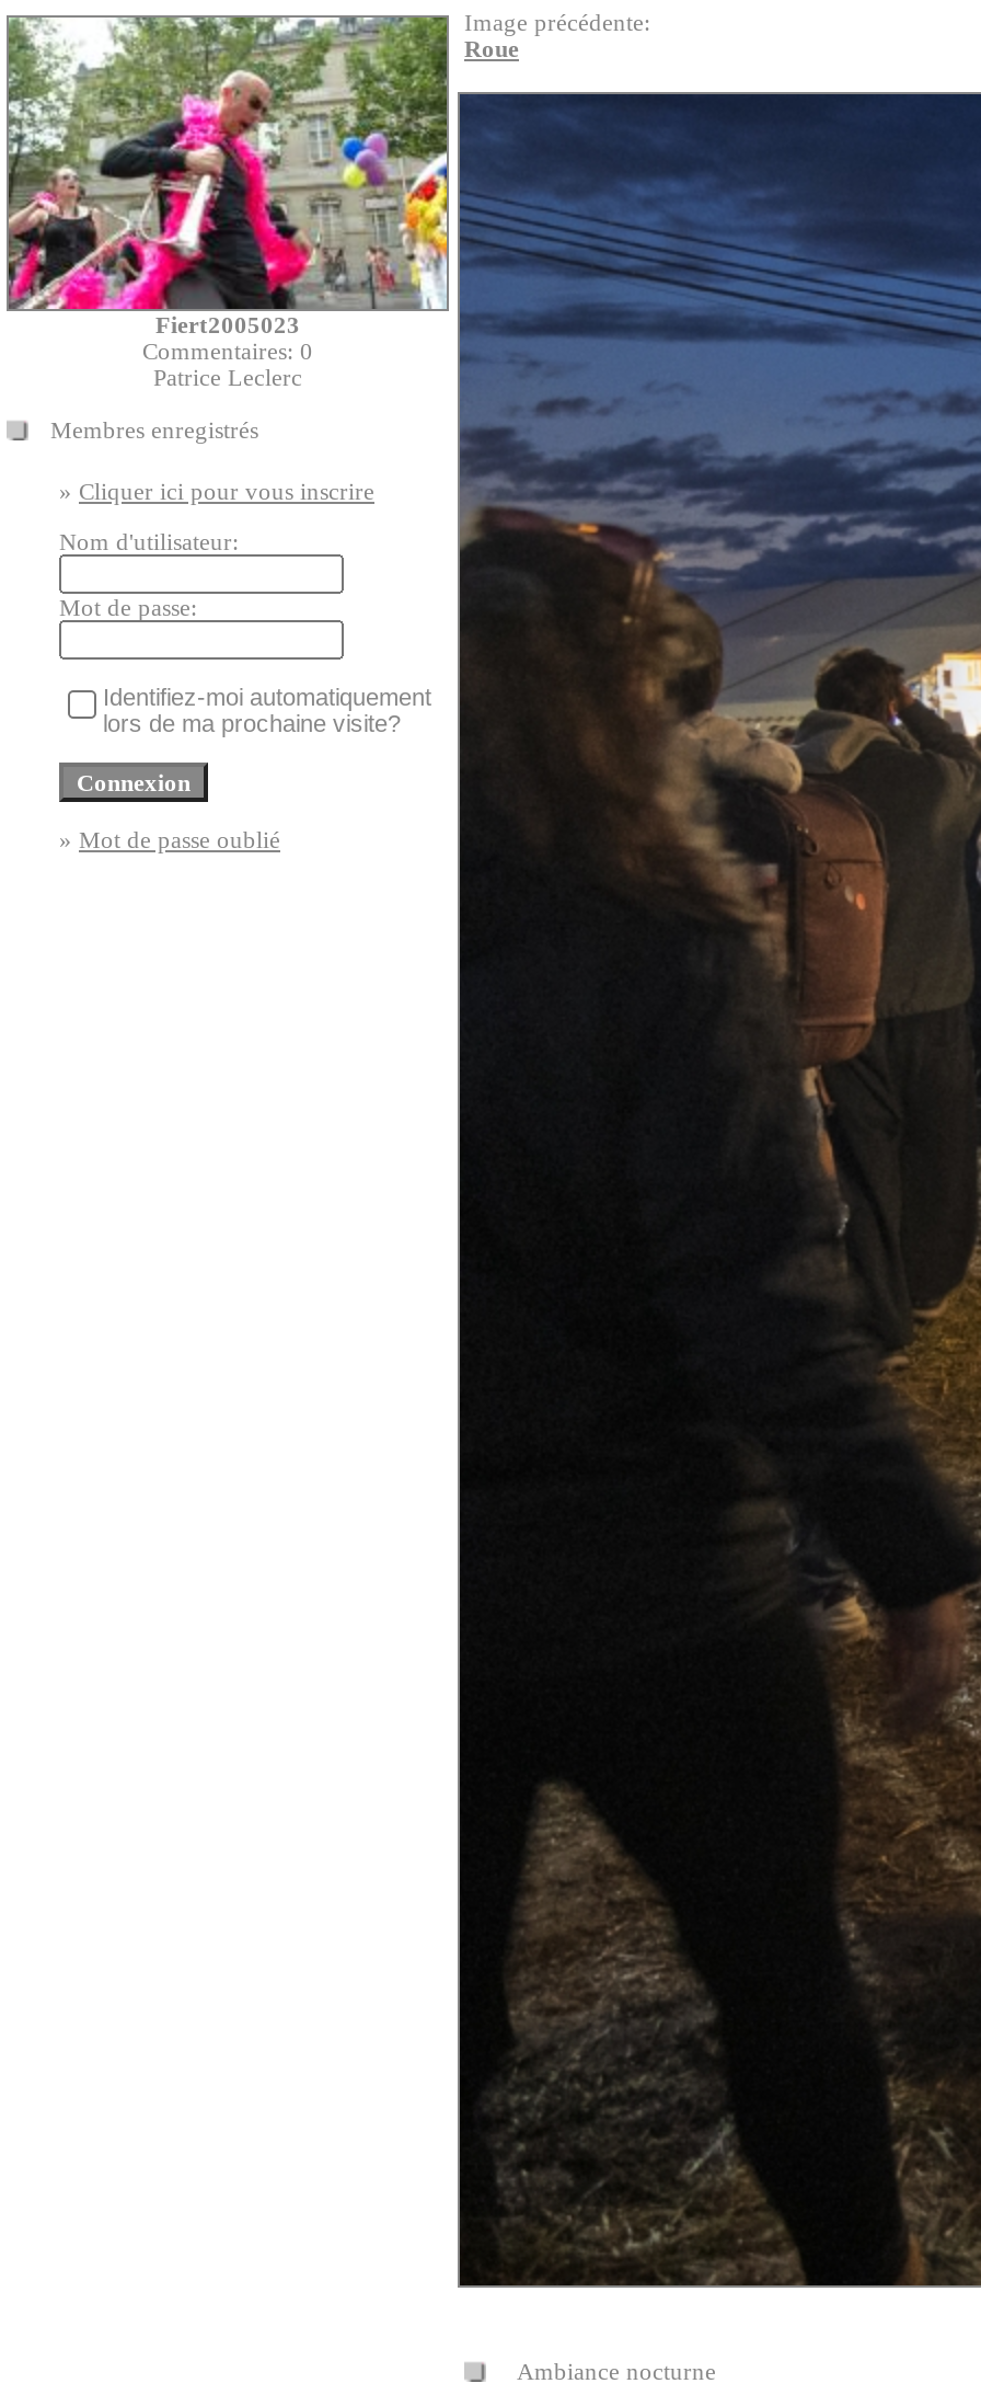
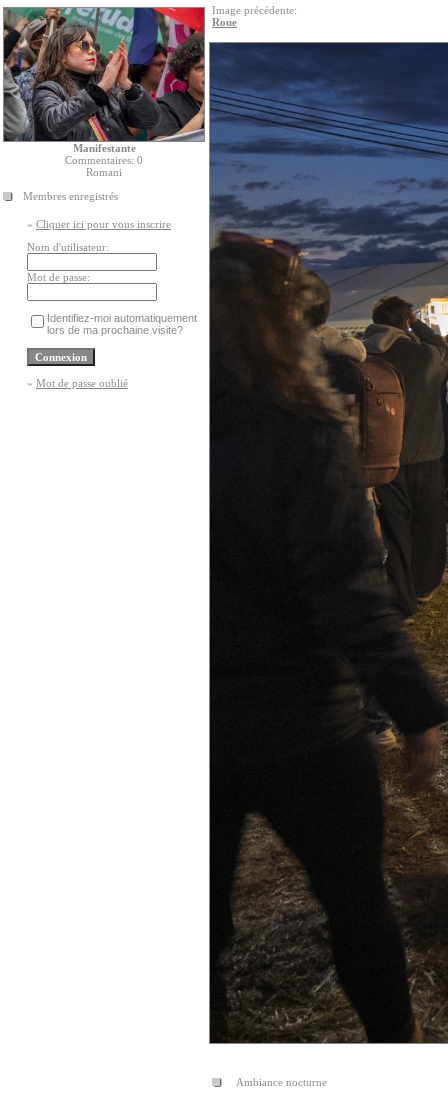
- [image]
- Fiert2005023
+ [image]
+ Manifestante

- Patrice Leclerc
+ Romani
